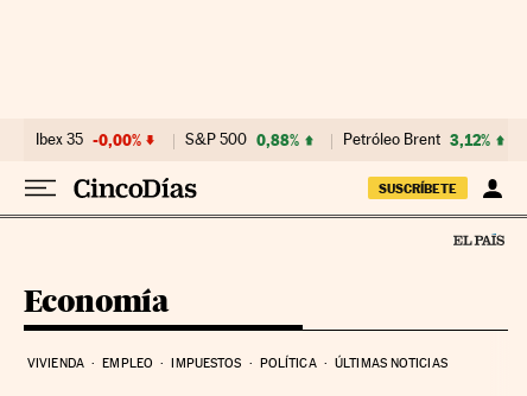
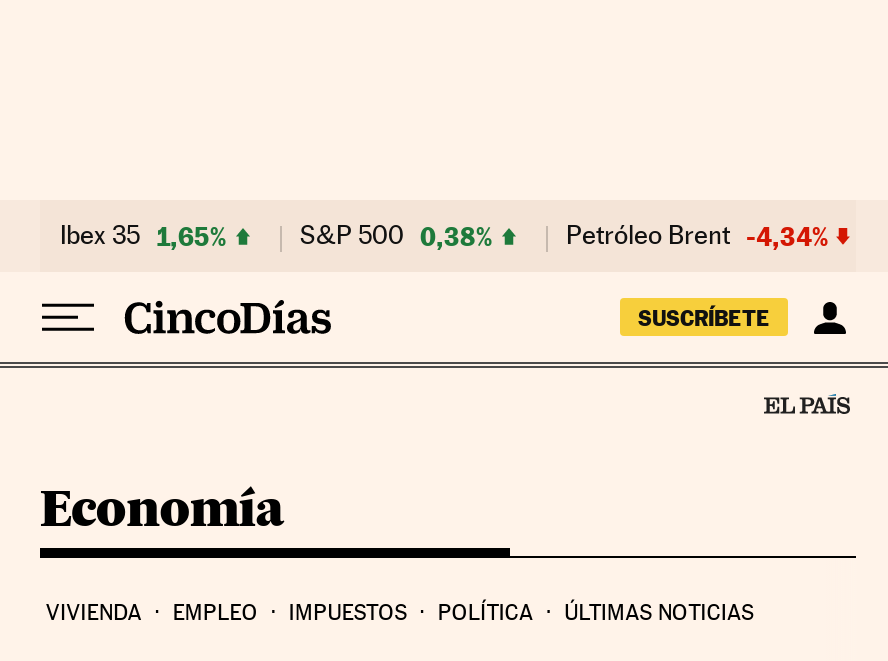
- Ibex 35 -0,00%
+ Ibex 35 1,65%

- S&P 500 0,88%
+ S&P 500 0,38%

- Petróleo Brent 3,12%
+ Petróleo Brent -4,34%
